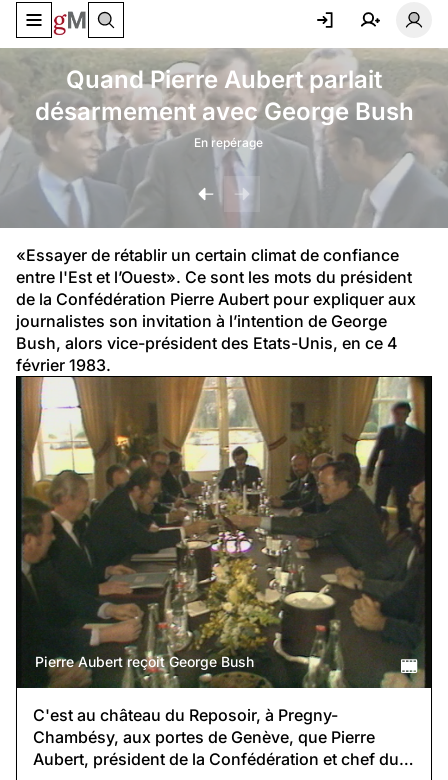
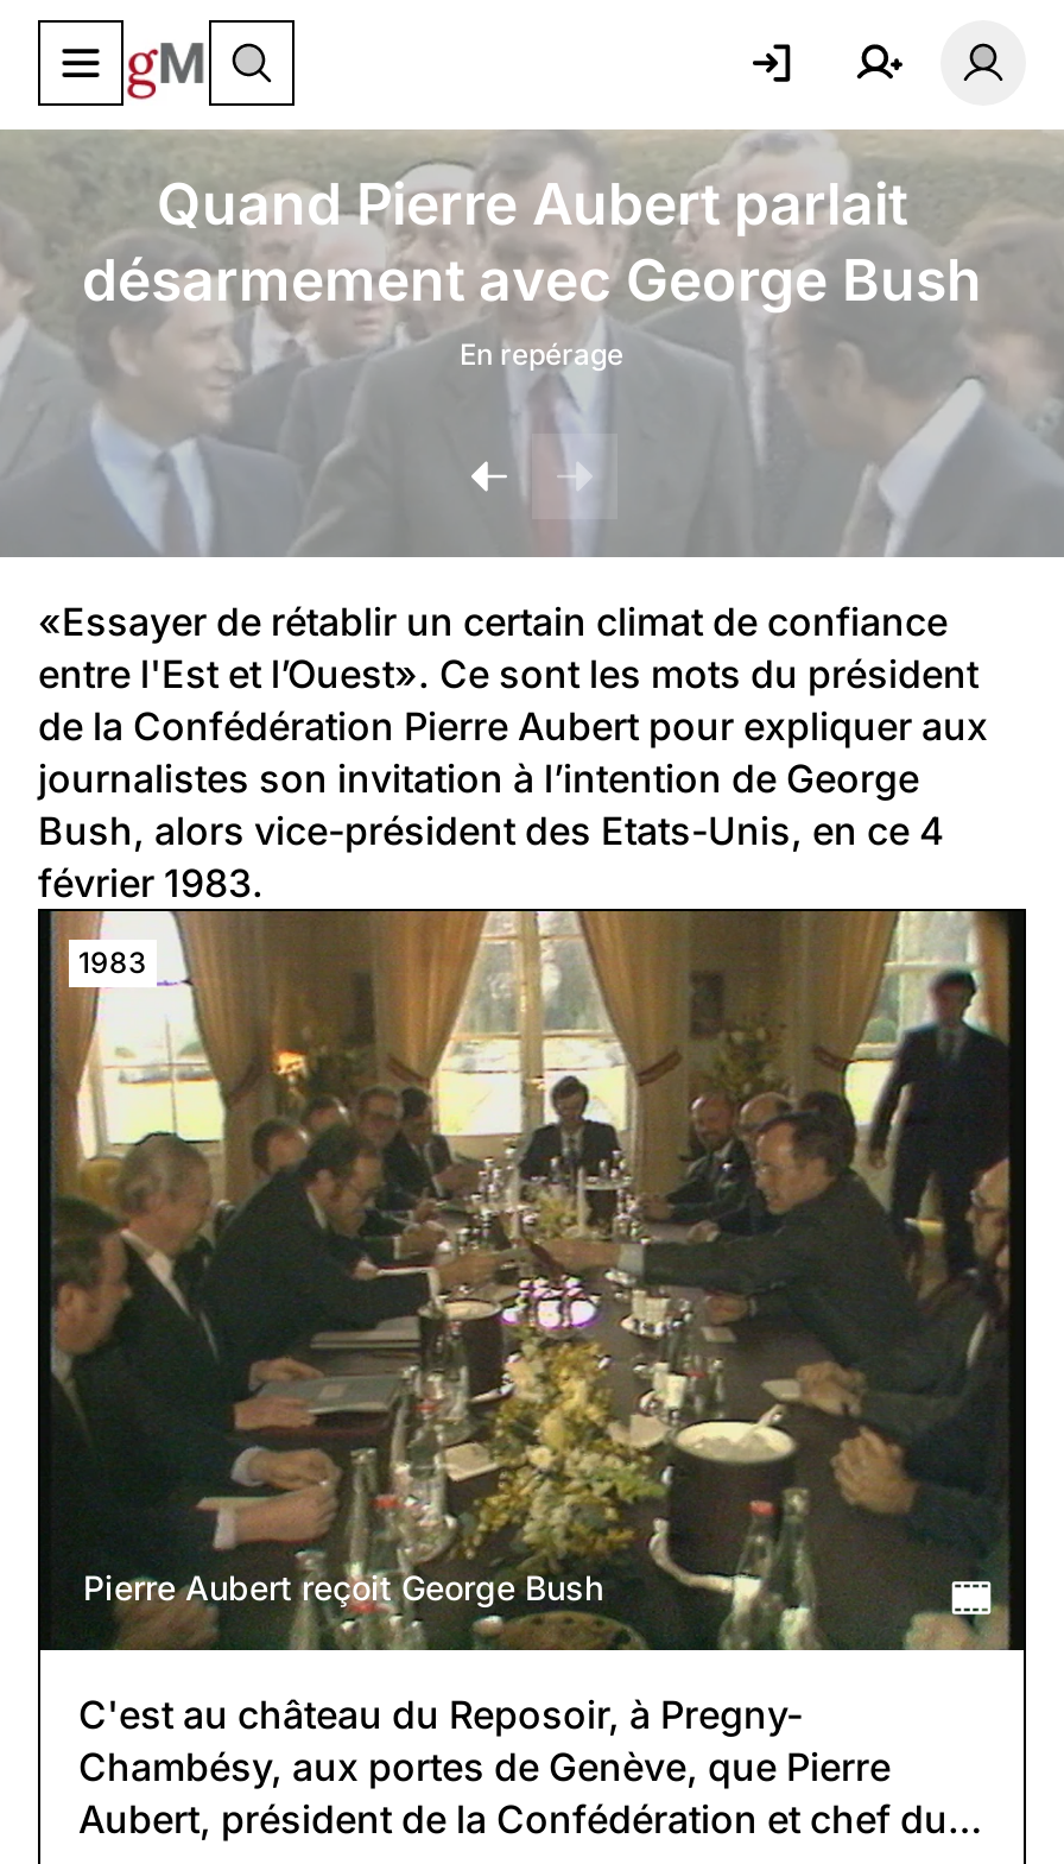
+ 1983
